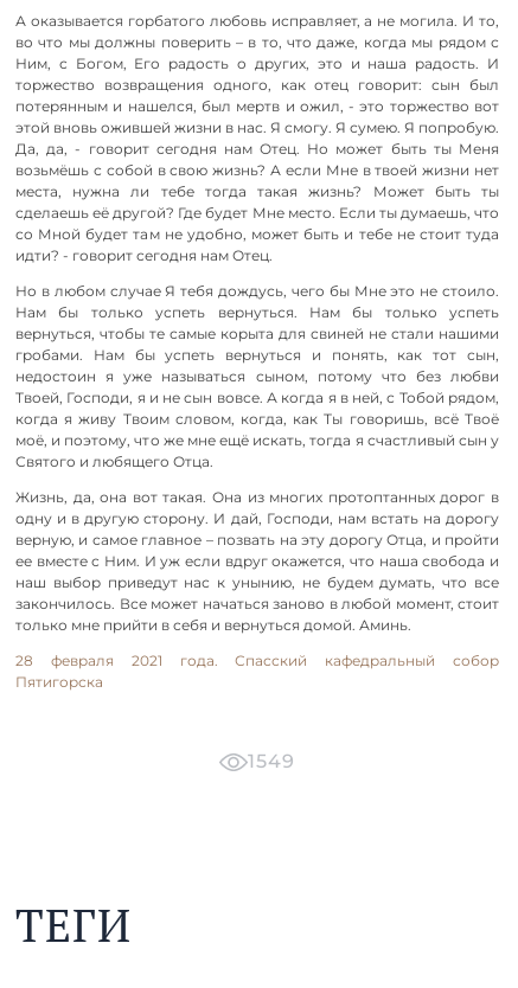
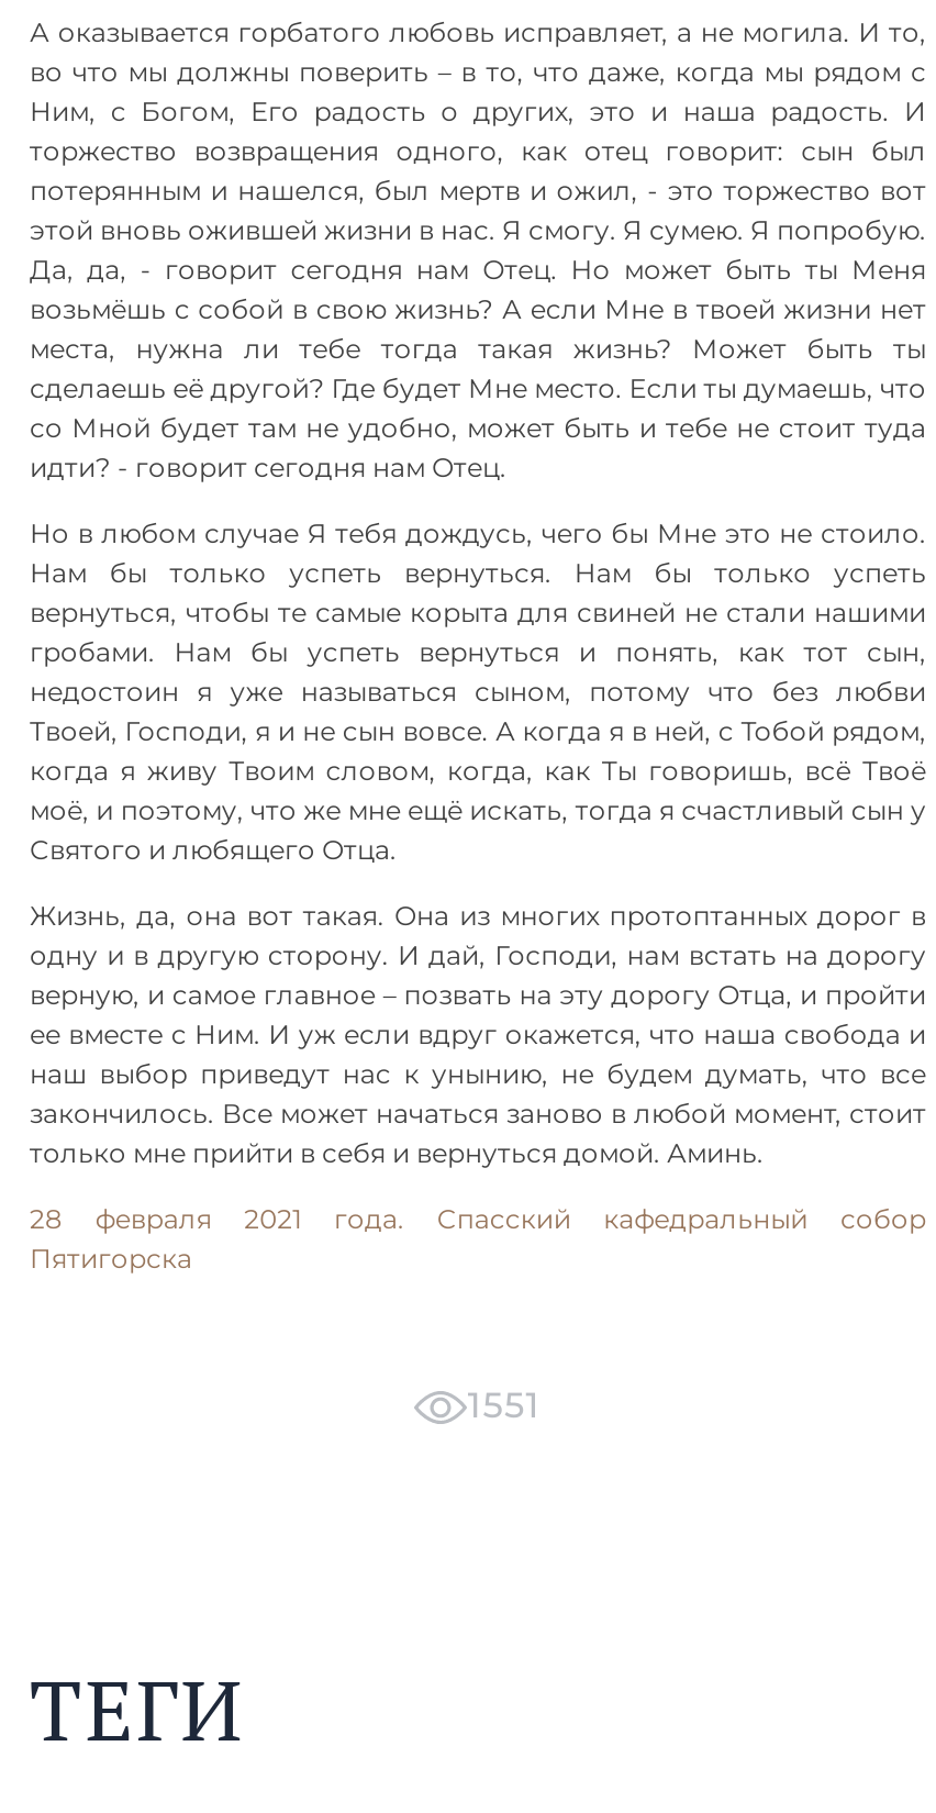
- 1549
+ 1551
